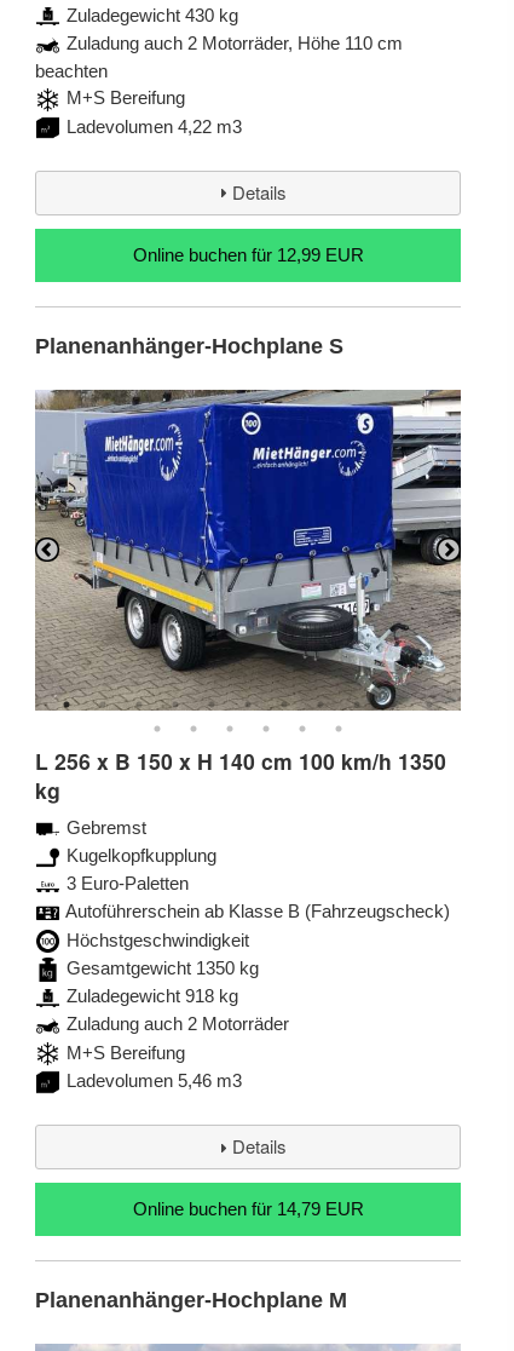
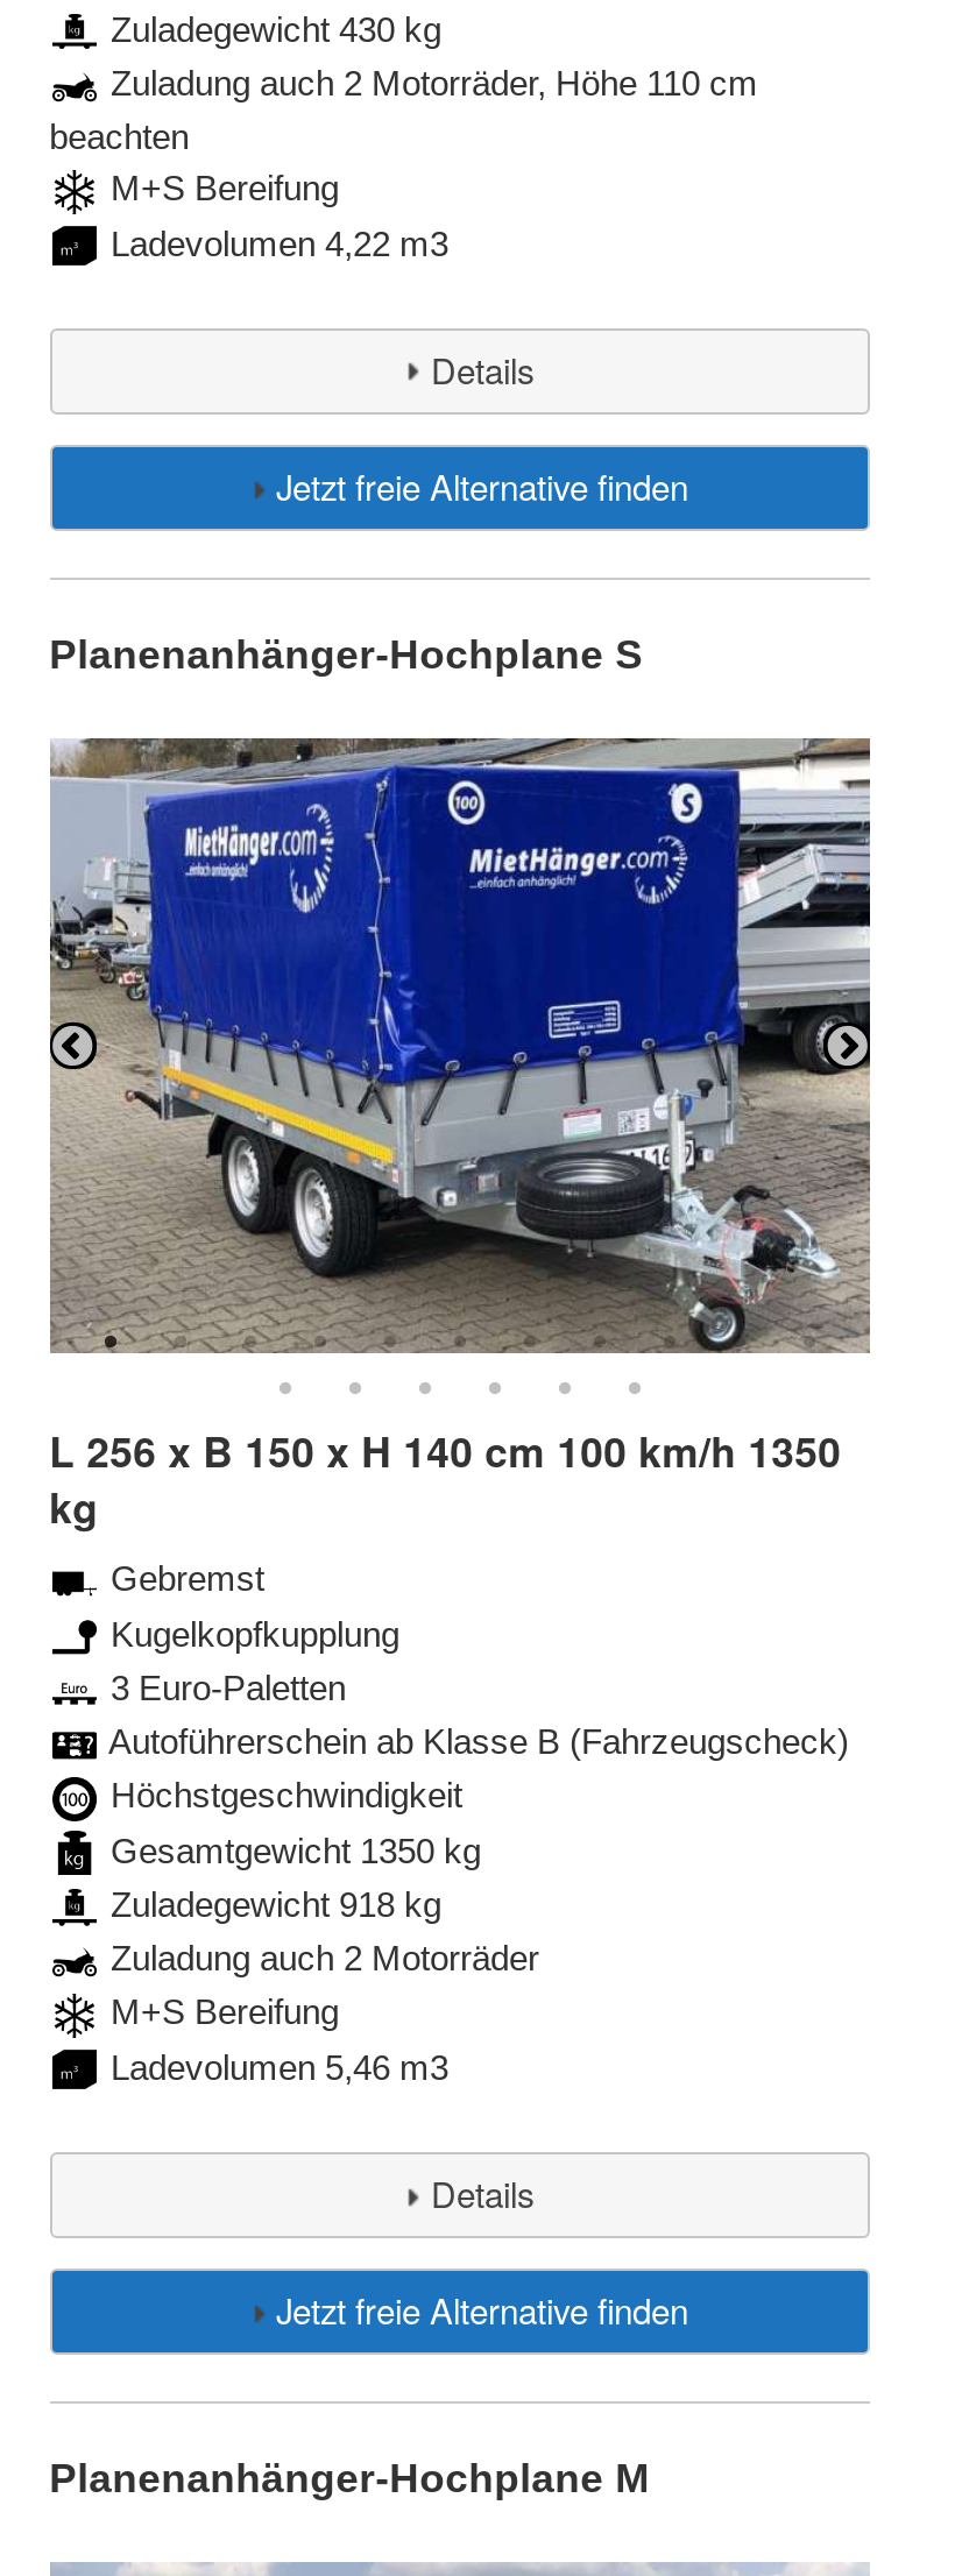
- für 12,99 EUR
+ Jetzt freie Alternative finden

- für 14,79 EUR
+ Jetzt freie Alternative finden
